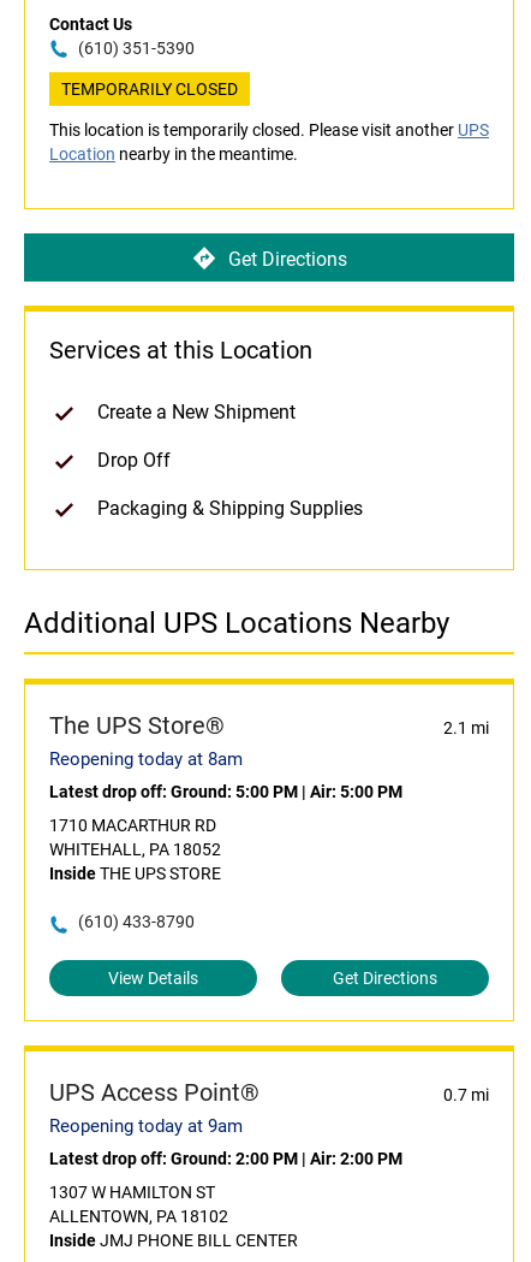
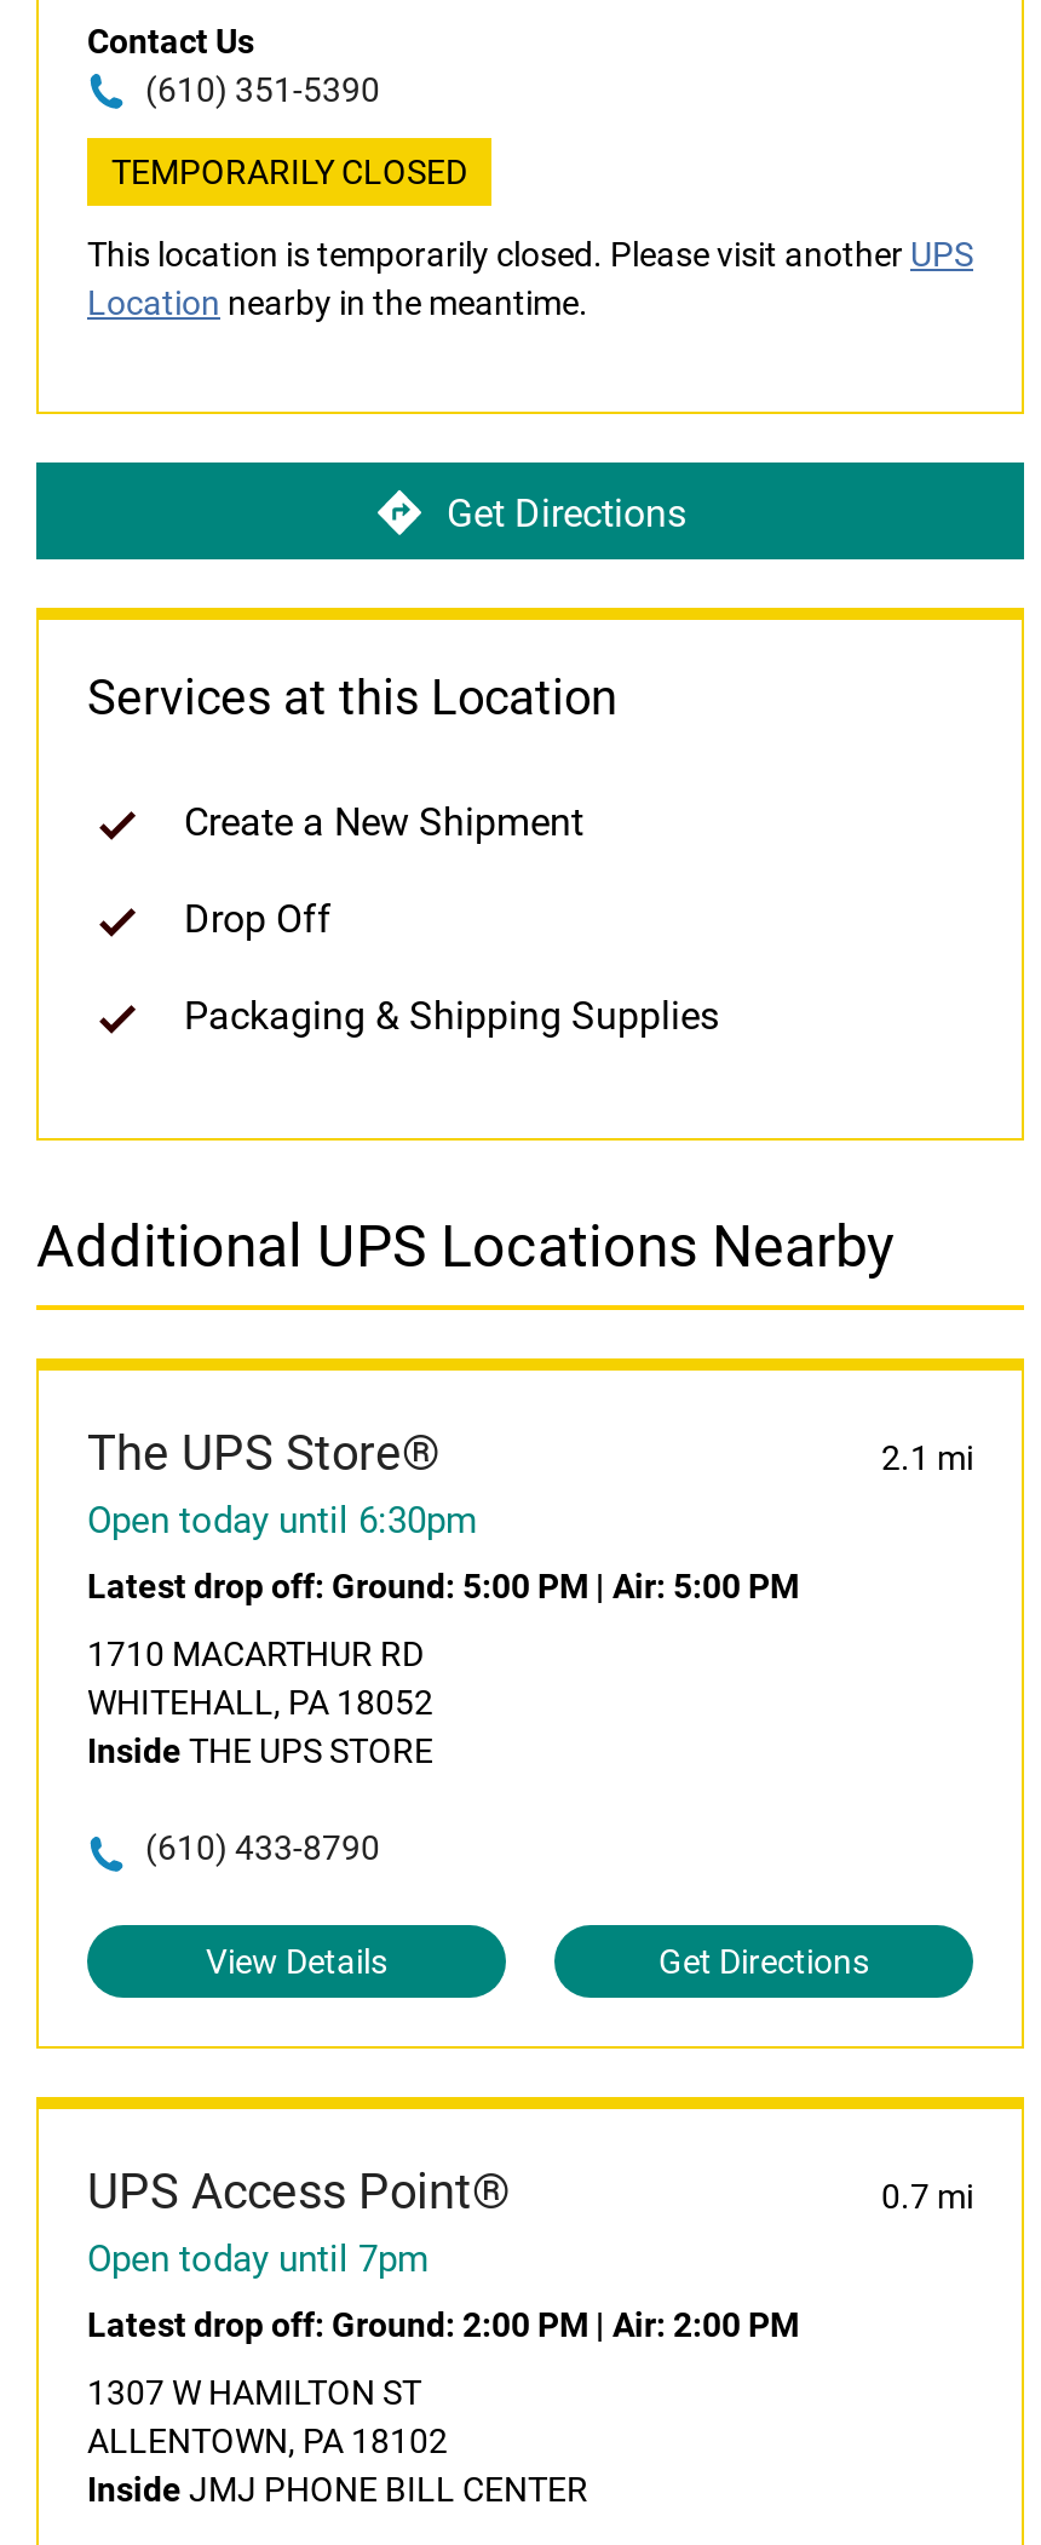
- Reopening today at 8am
+ Open today until 6:30pm

- Reopening today at 9am
+ Open today until 7pm
